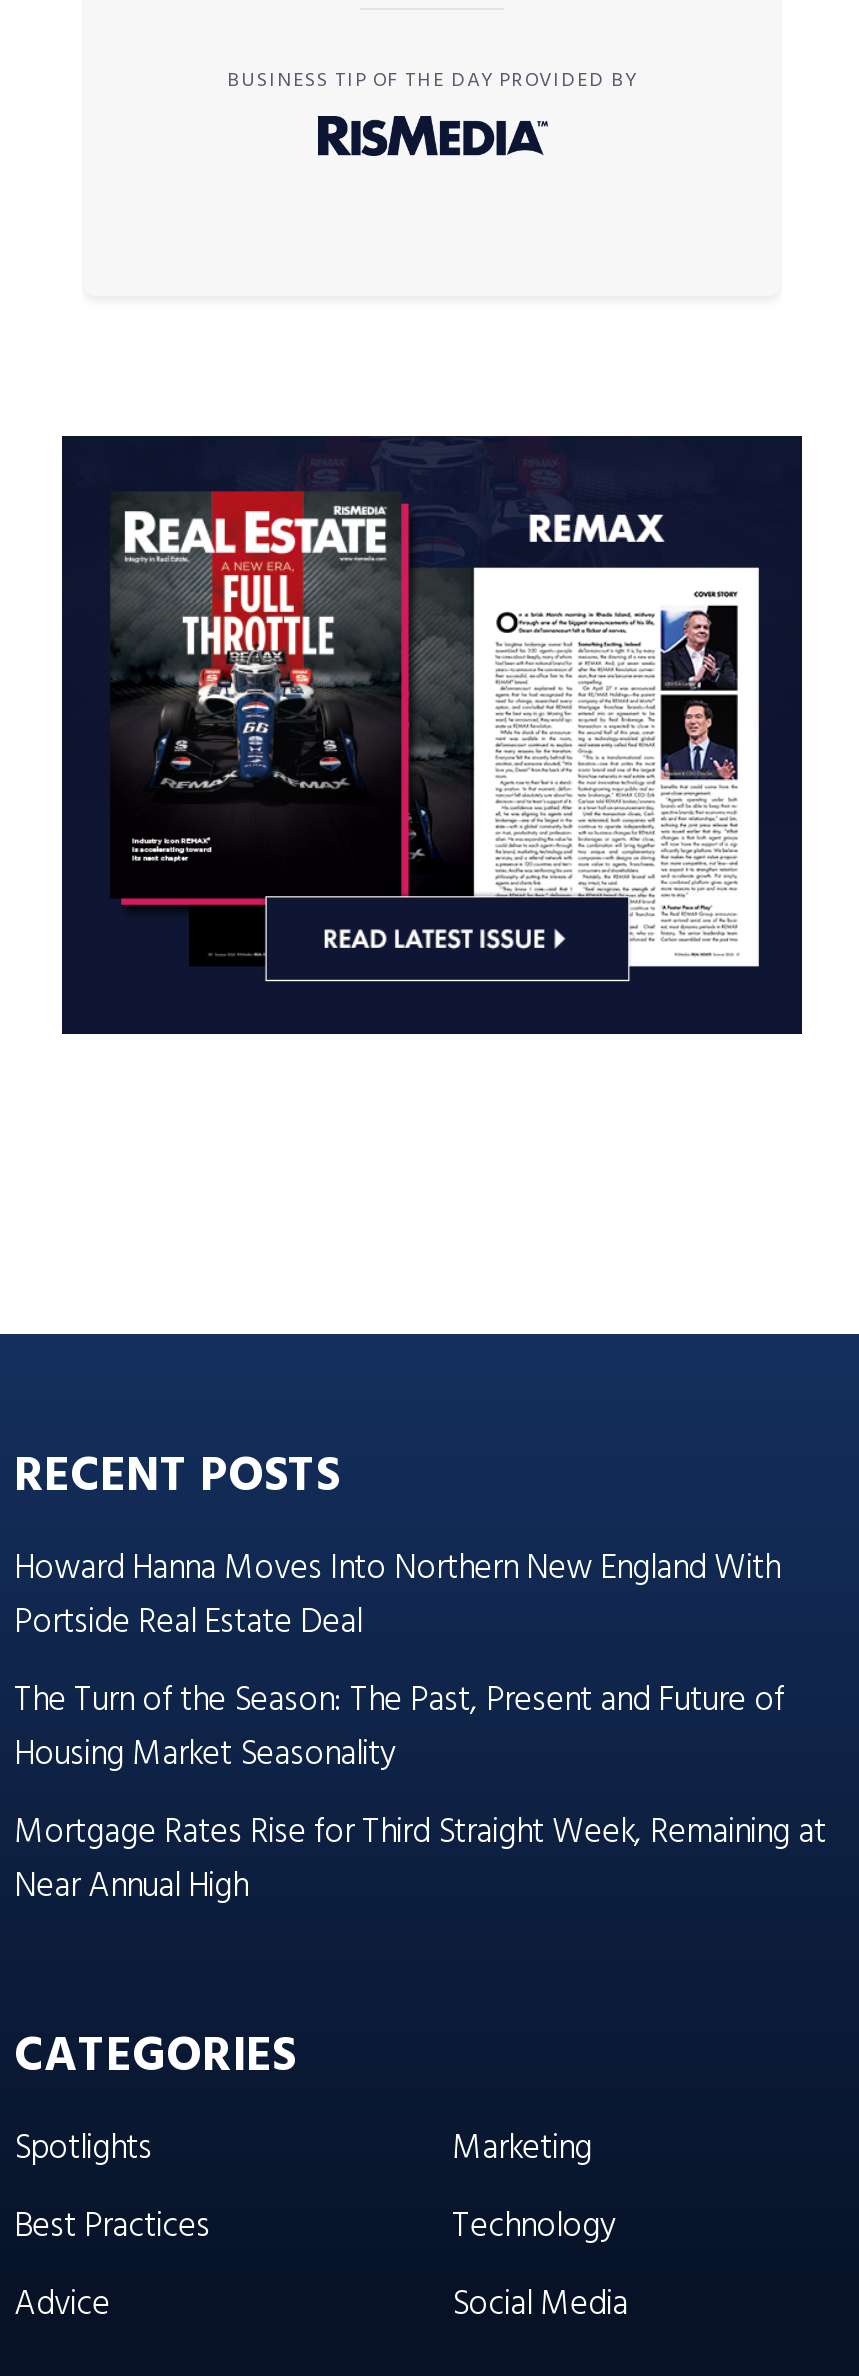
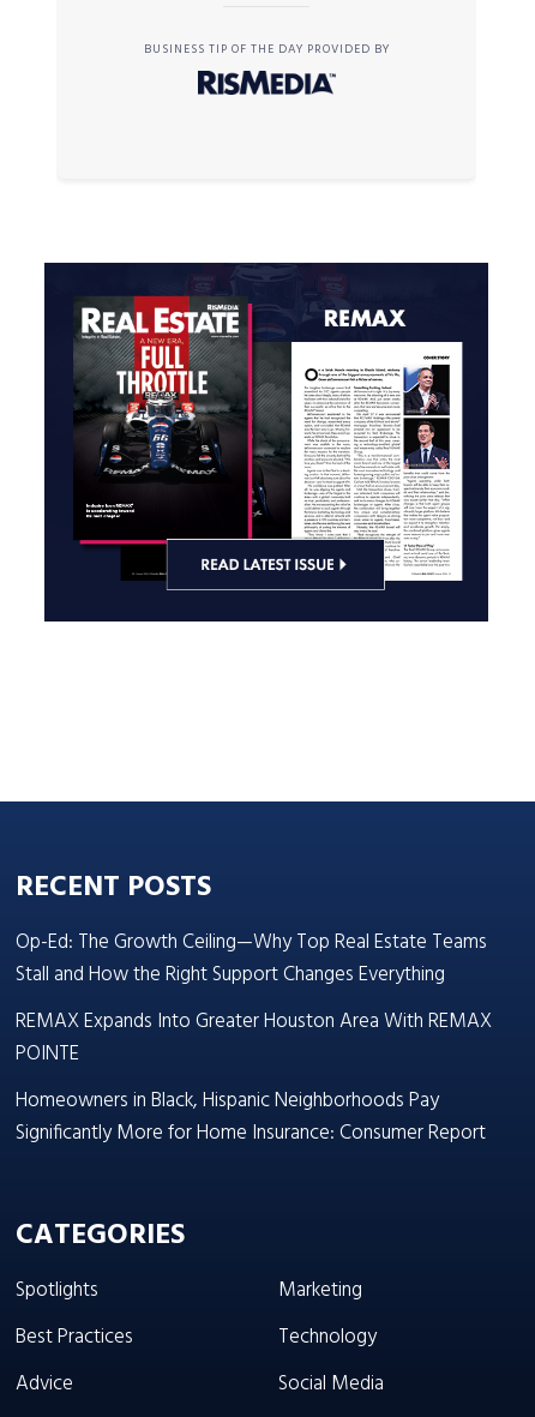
- Howard Hanna Moves Into Northern New England With
- Portside Real Estate Deal
- The Turn of the Season: The Past, Present and Future of
- Housing Market Seasonality
- Mortgage Rates Rise for Third Straight Week, Remaining at
- Near Annual High
+ Op-Ed: The Growth Ceiling—Why Top Real Estate Teams
+ Stall and How the Right Support Changes Everything
+ REMAX Expands Into Greater Houston Area With REMAX
+ POINTE
+ Homeowners in Black, Hispanic Neighborhoods Pay
+ Significantly More for Home Insurance: Consumer Report
